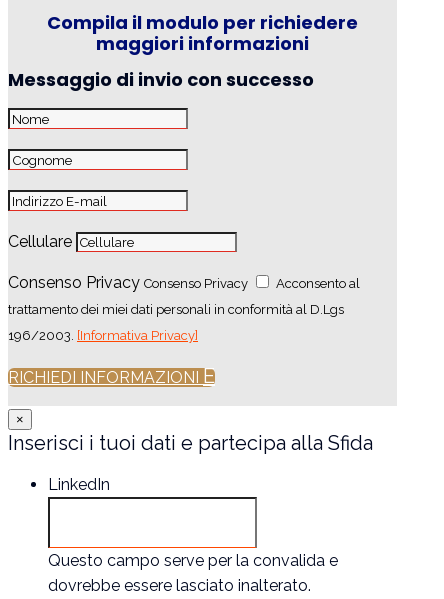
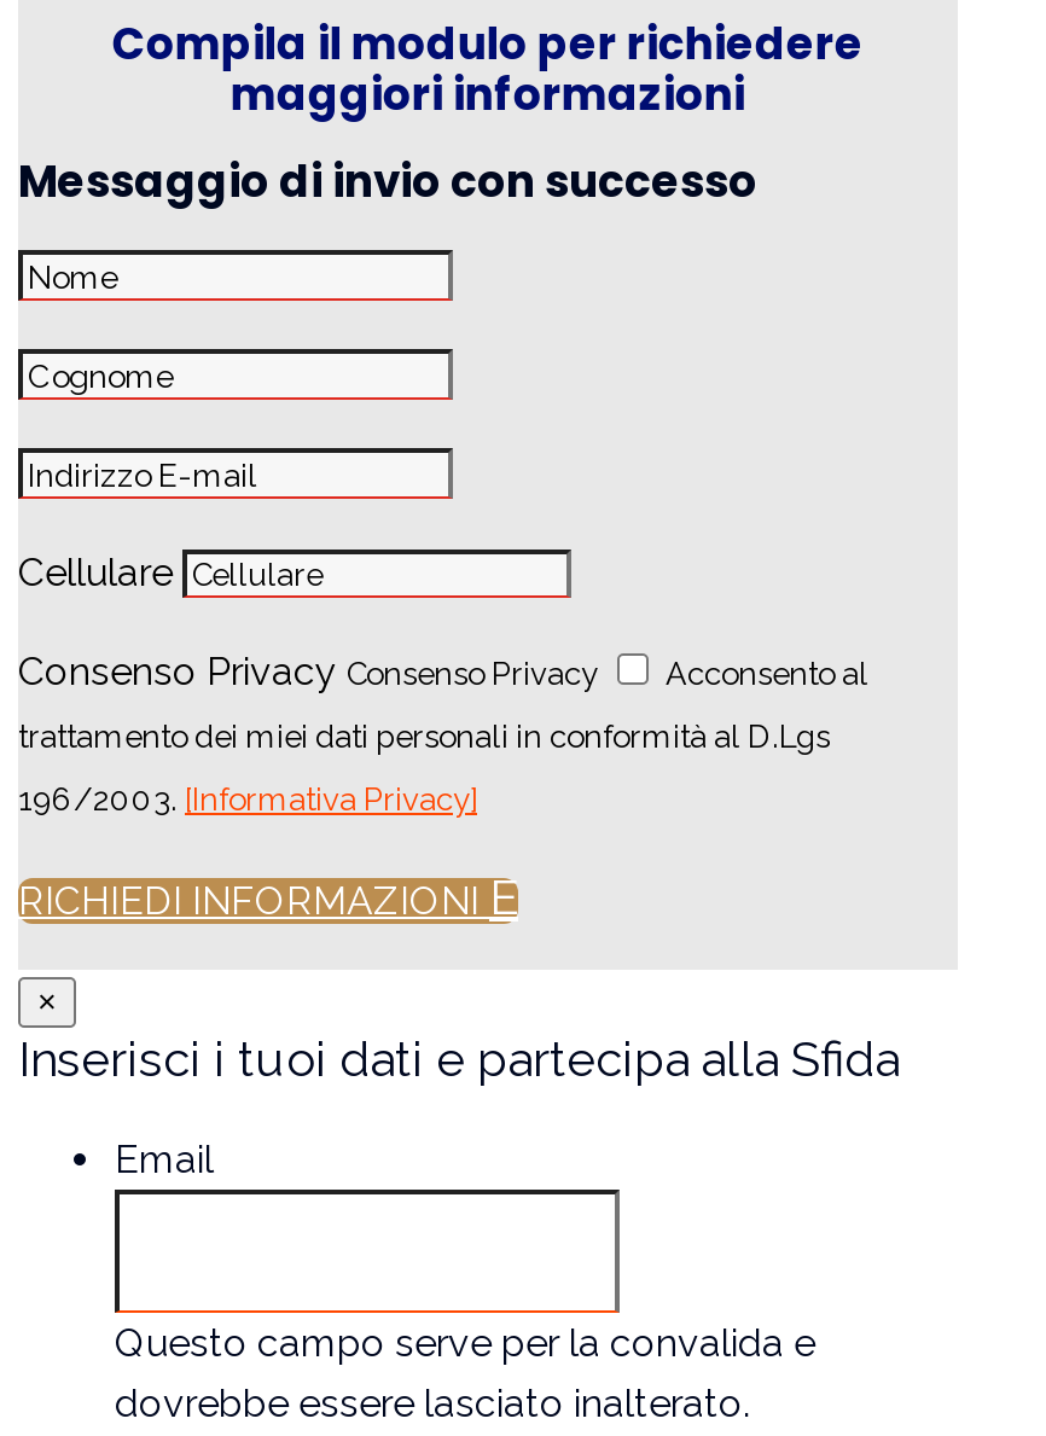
- LinkedIn
+ Email
